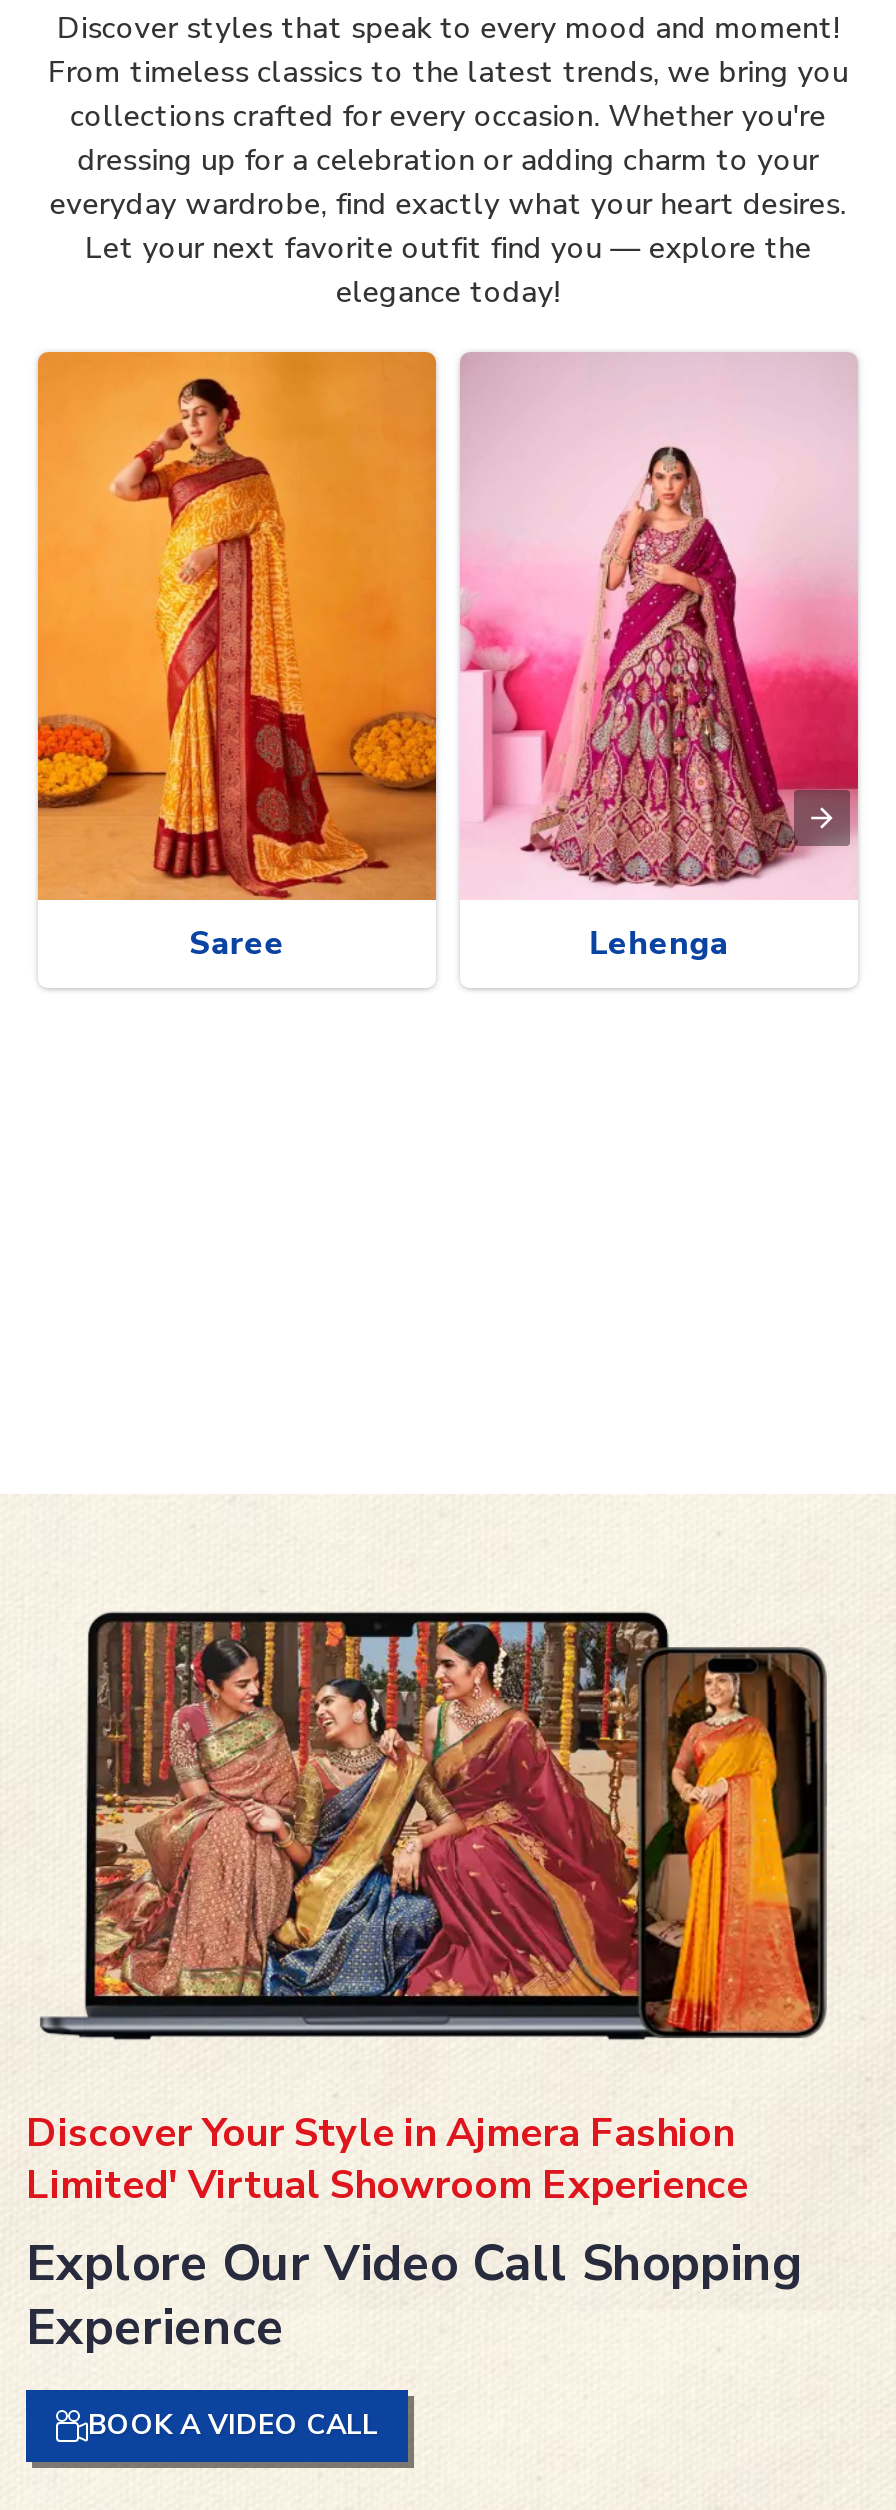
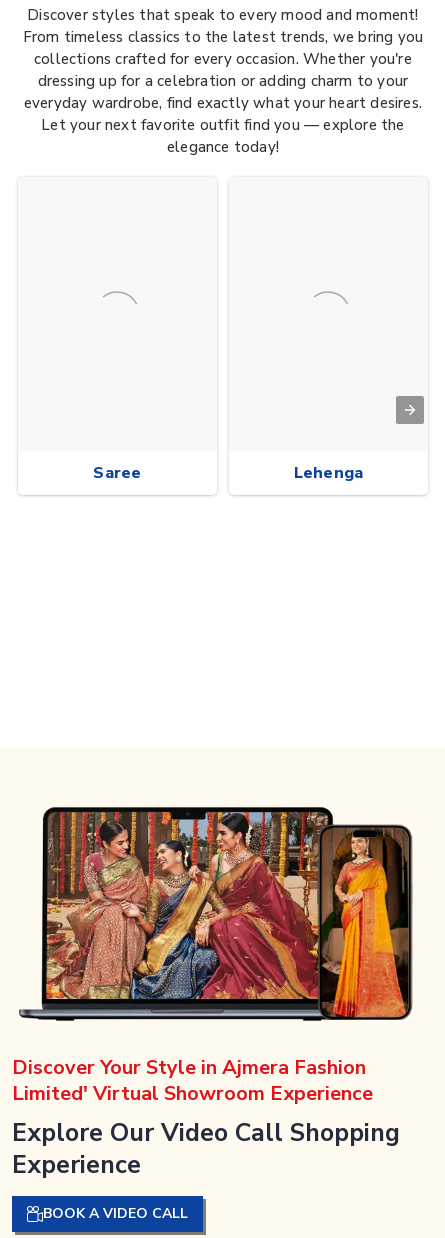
- [image]

- [image]
